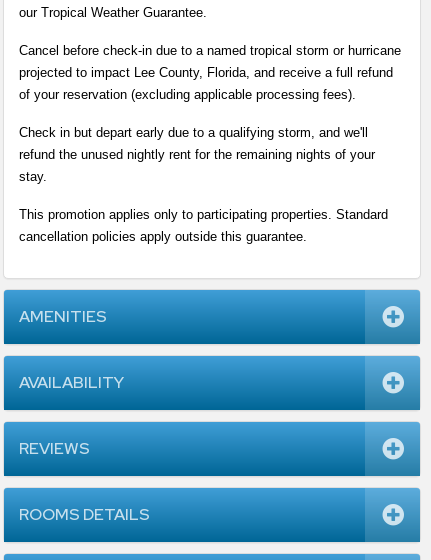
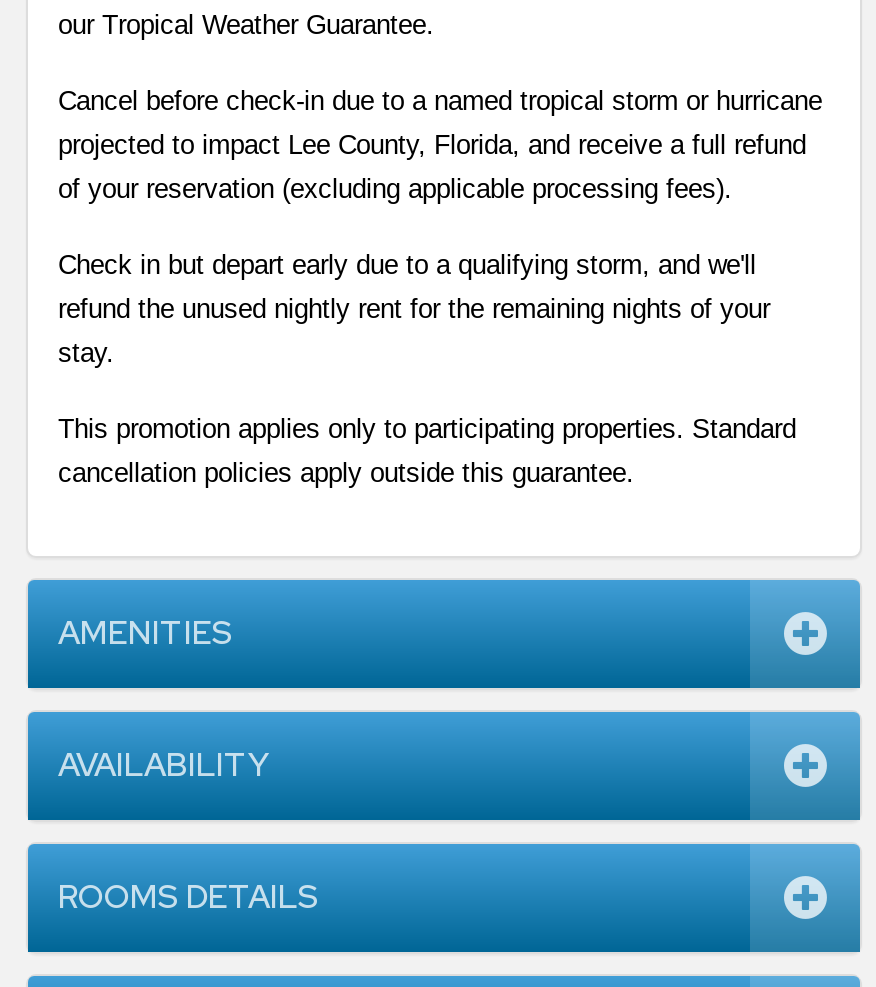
- REVIEWS
